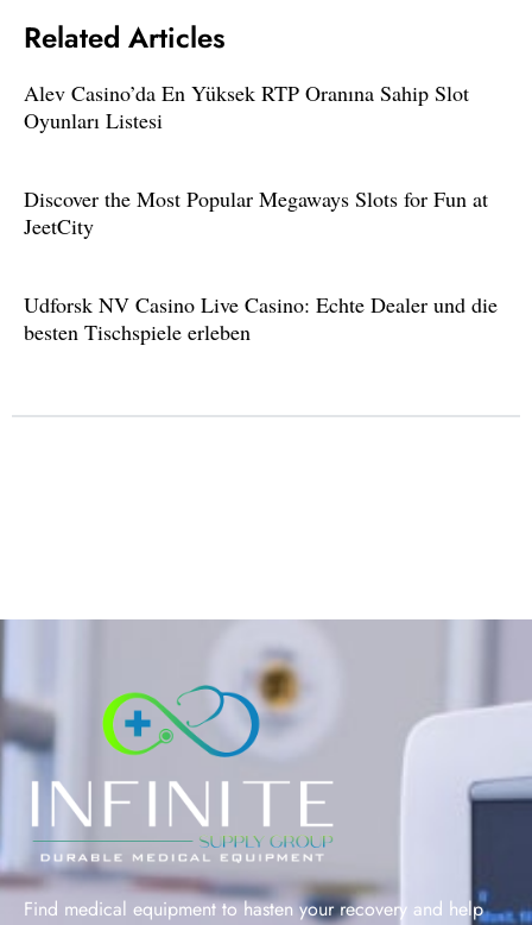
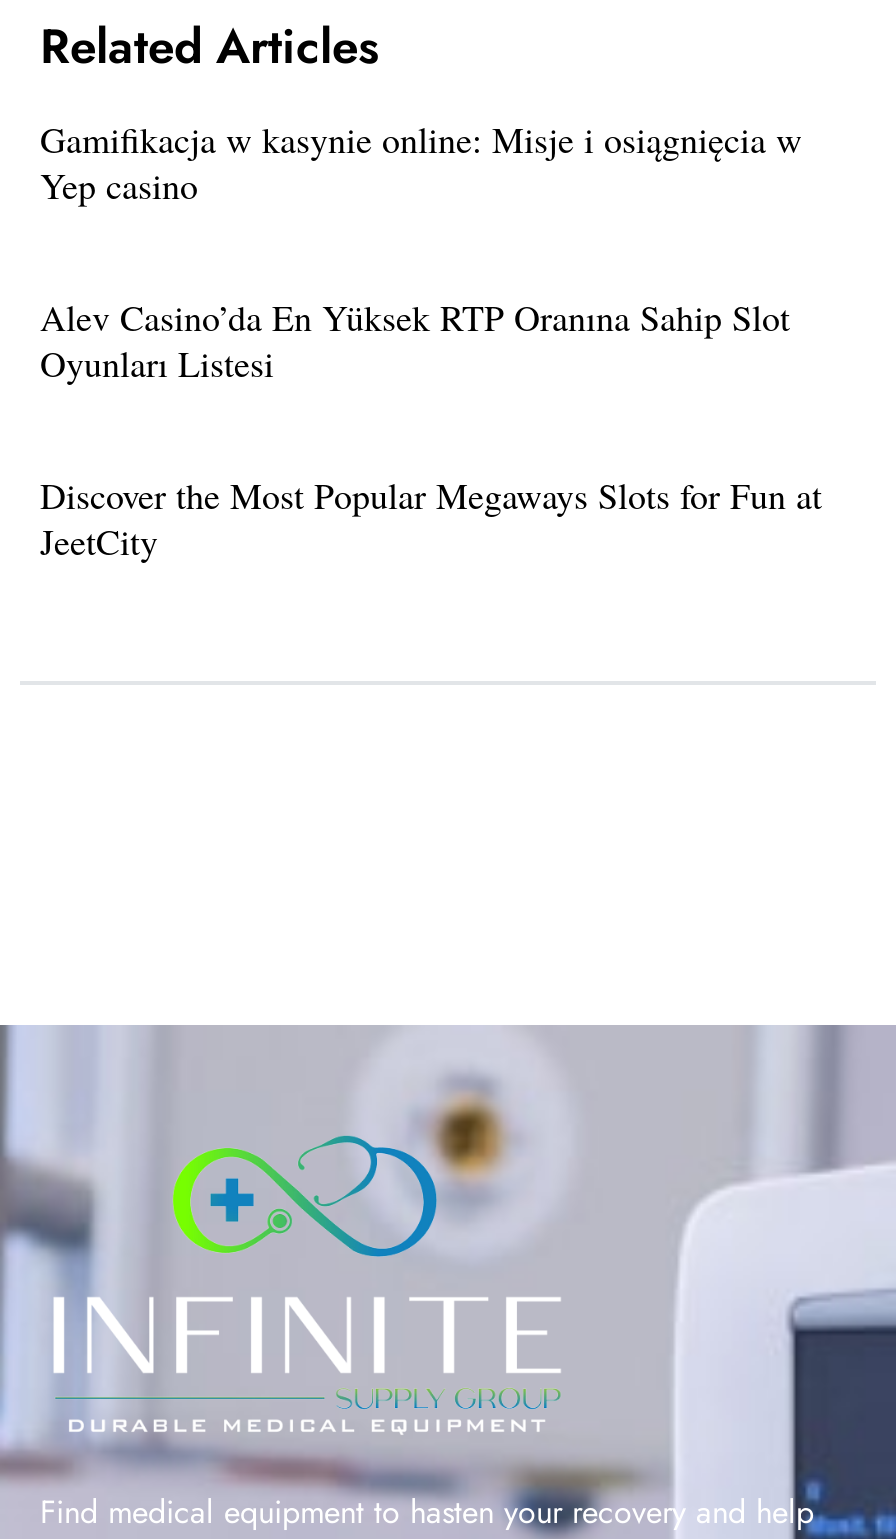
+ Gamifikacja w kasynie online: Misje i osiągnięcia w
+ Yep casino

moved down: Alev Casino’da En Yüksek RTP Oranına Sahip Slot | Oyunları Listesi | Discover the Most Popular Megaways Slots for Fun at | JeetCity

- Udforsk NV Casino Live Casino: Echte Dealer und die
- besten Tischspiele erleben
